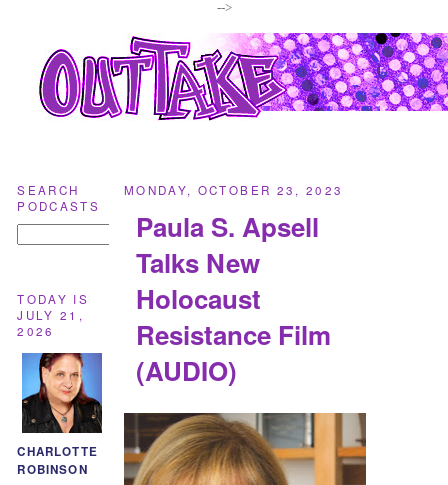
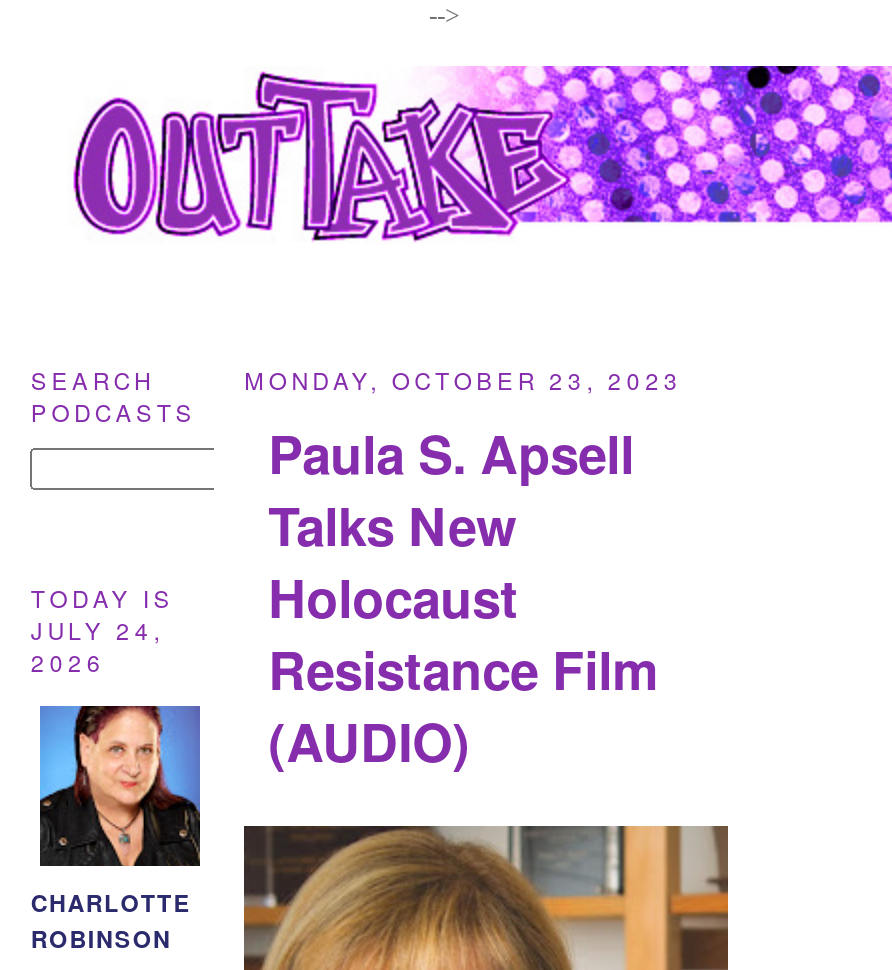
- JULY 21,
+ JULY 24,
